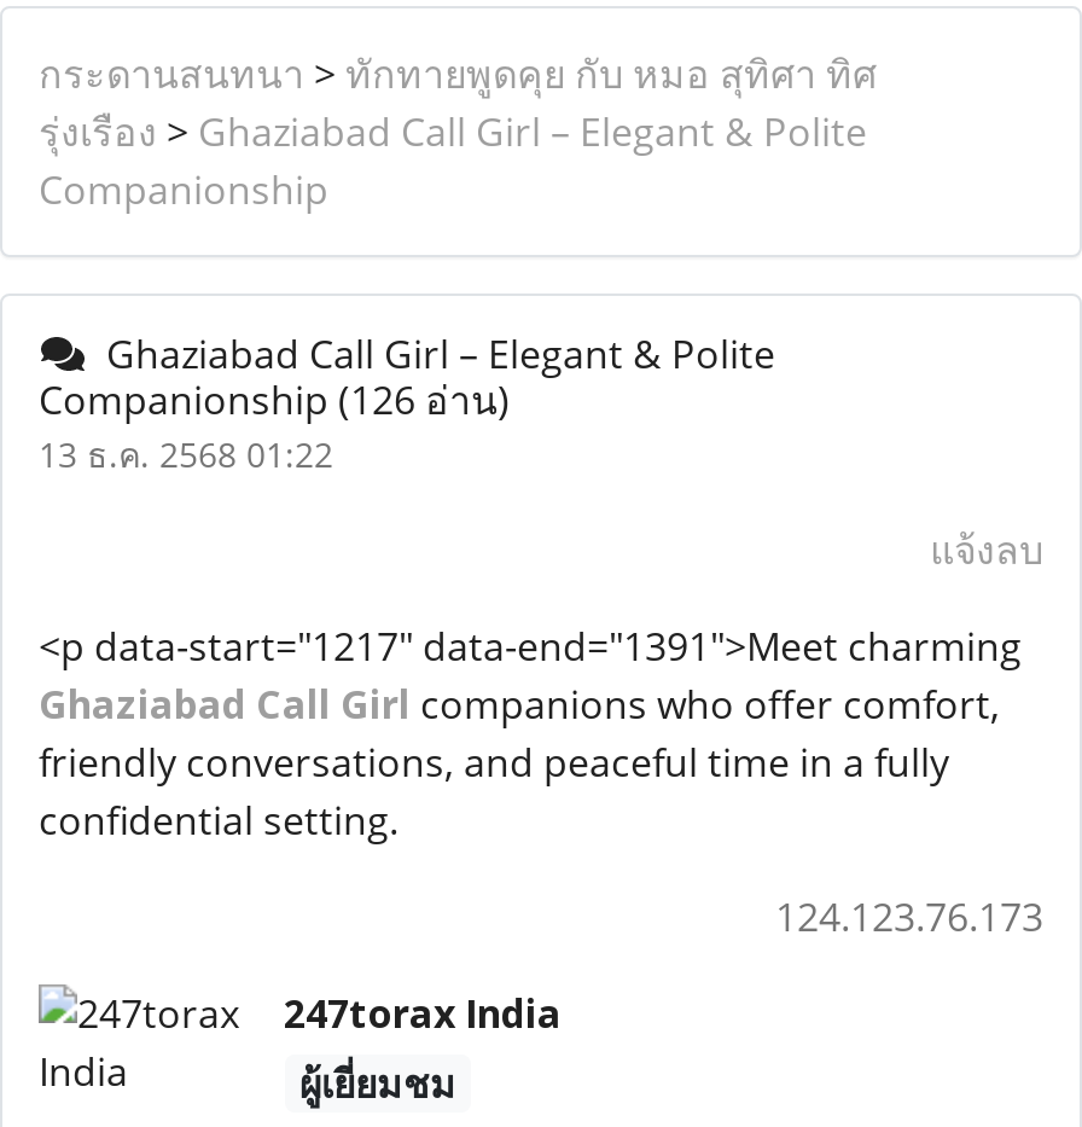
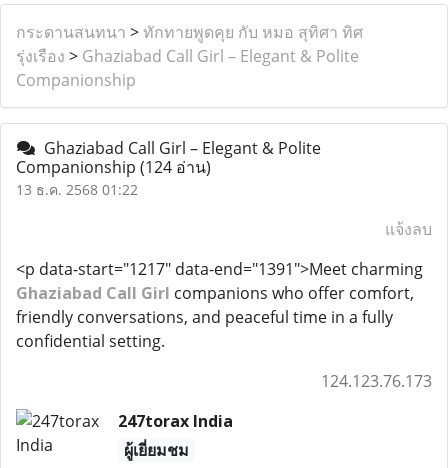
- Companionship (126 อ่าน)
+ Companionship (124 อ่าน)
